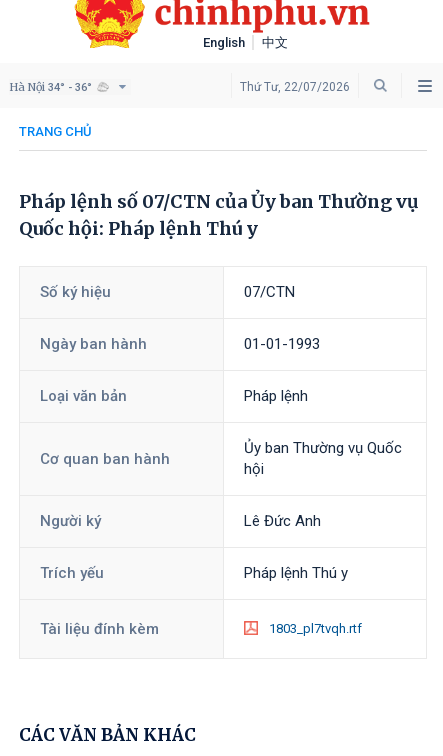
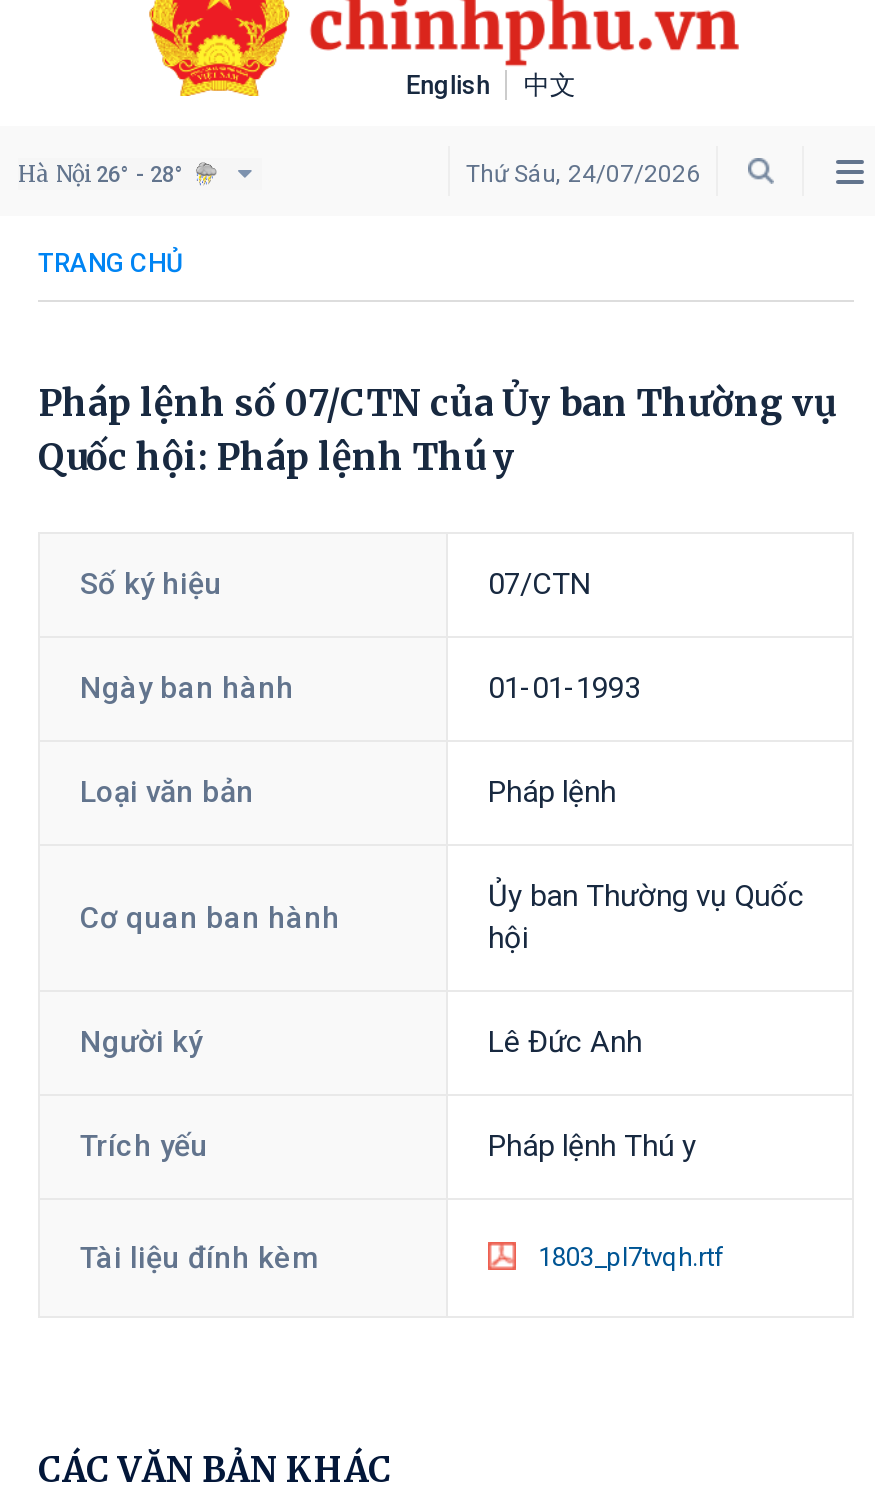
- Hà Nội 34° - 36°
+ Hà Nội 26° - 28°

- Thứ Tư, 22/07/2026
+ Thứ Sáu, 24/07/2026
